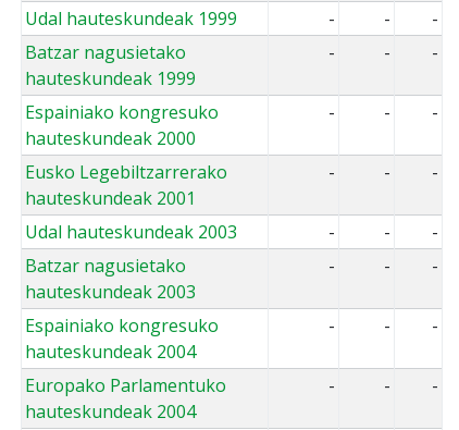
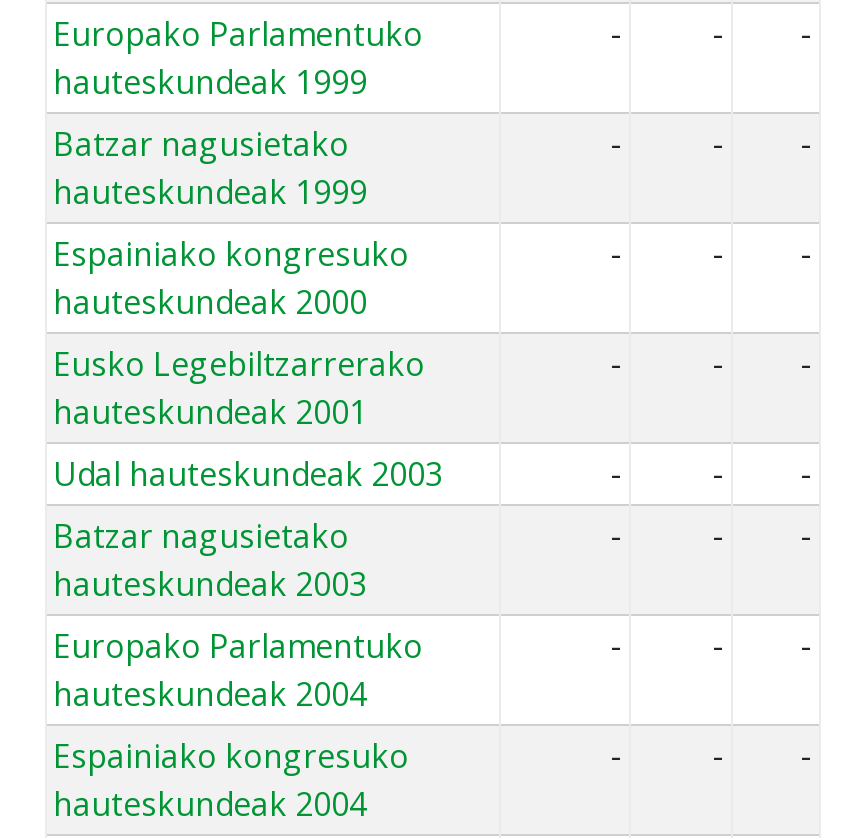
- Udal hauteskundeak 1999
+ Europako Parlamentuko
+ hauteskundeak 1999

- Espainiako kongresuko
+ Europako Parlamentuko

- Europako Parlamentuko
+ Espainiako kongresuko
